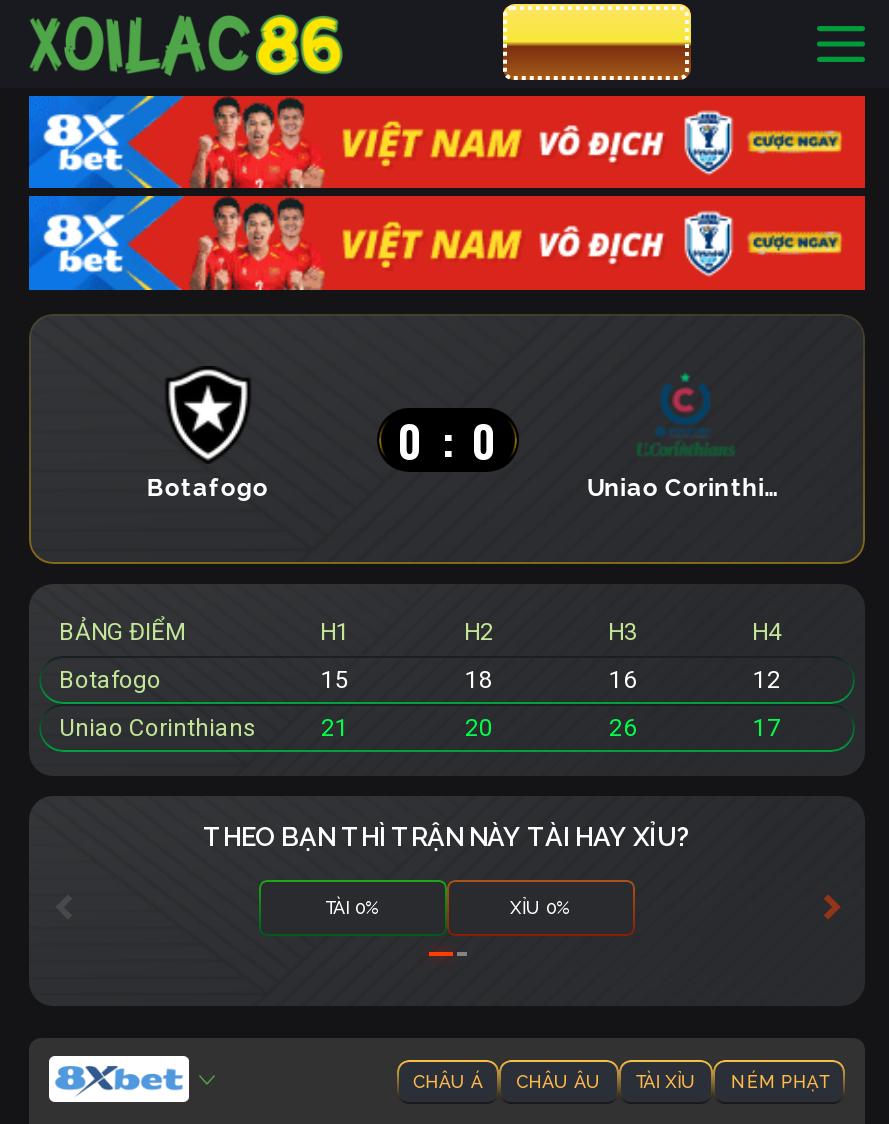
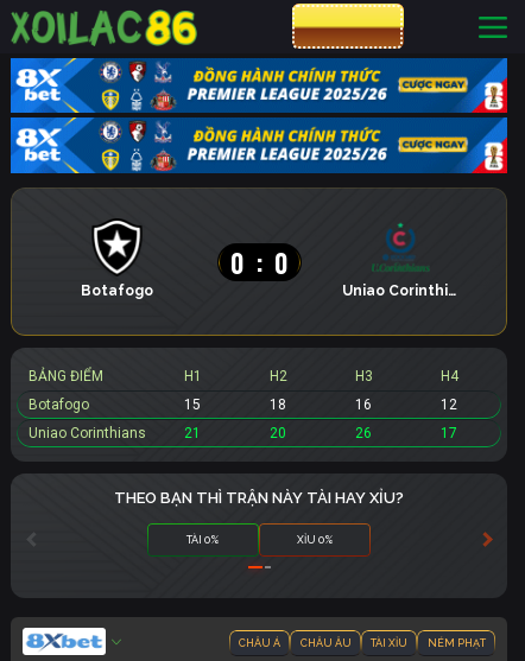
- [image]
+ [image]
